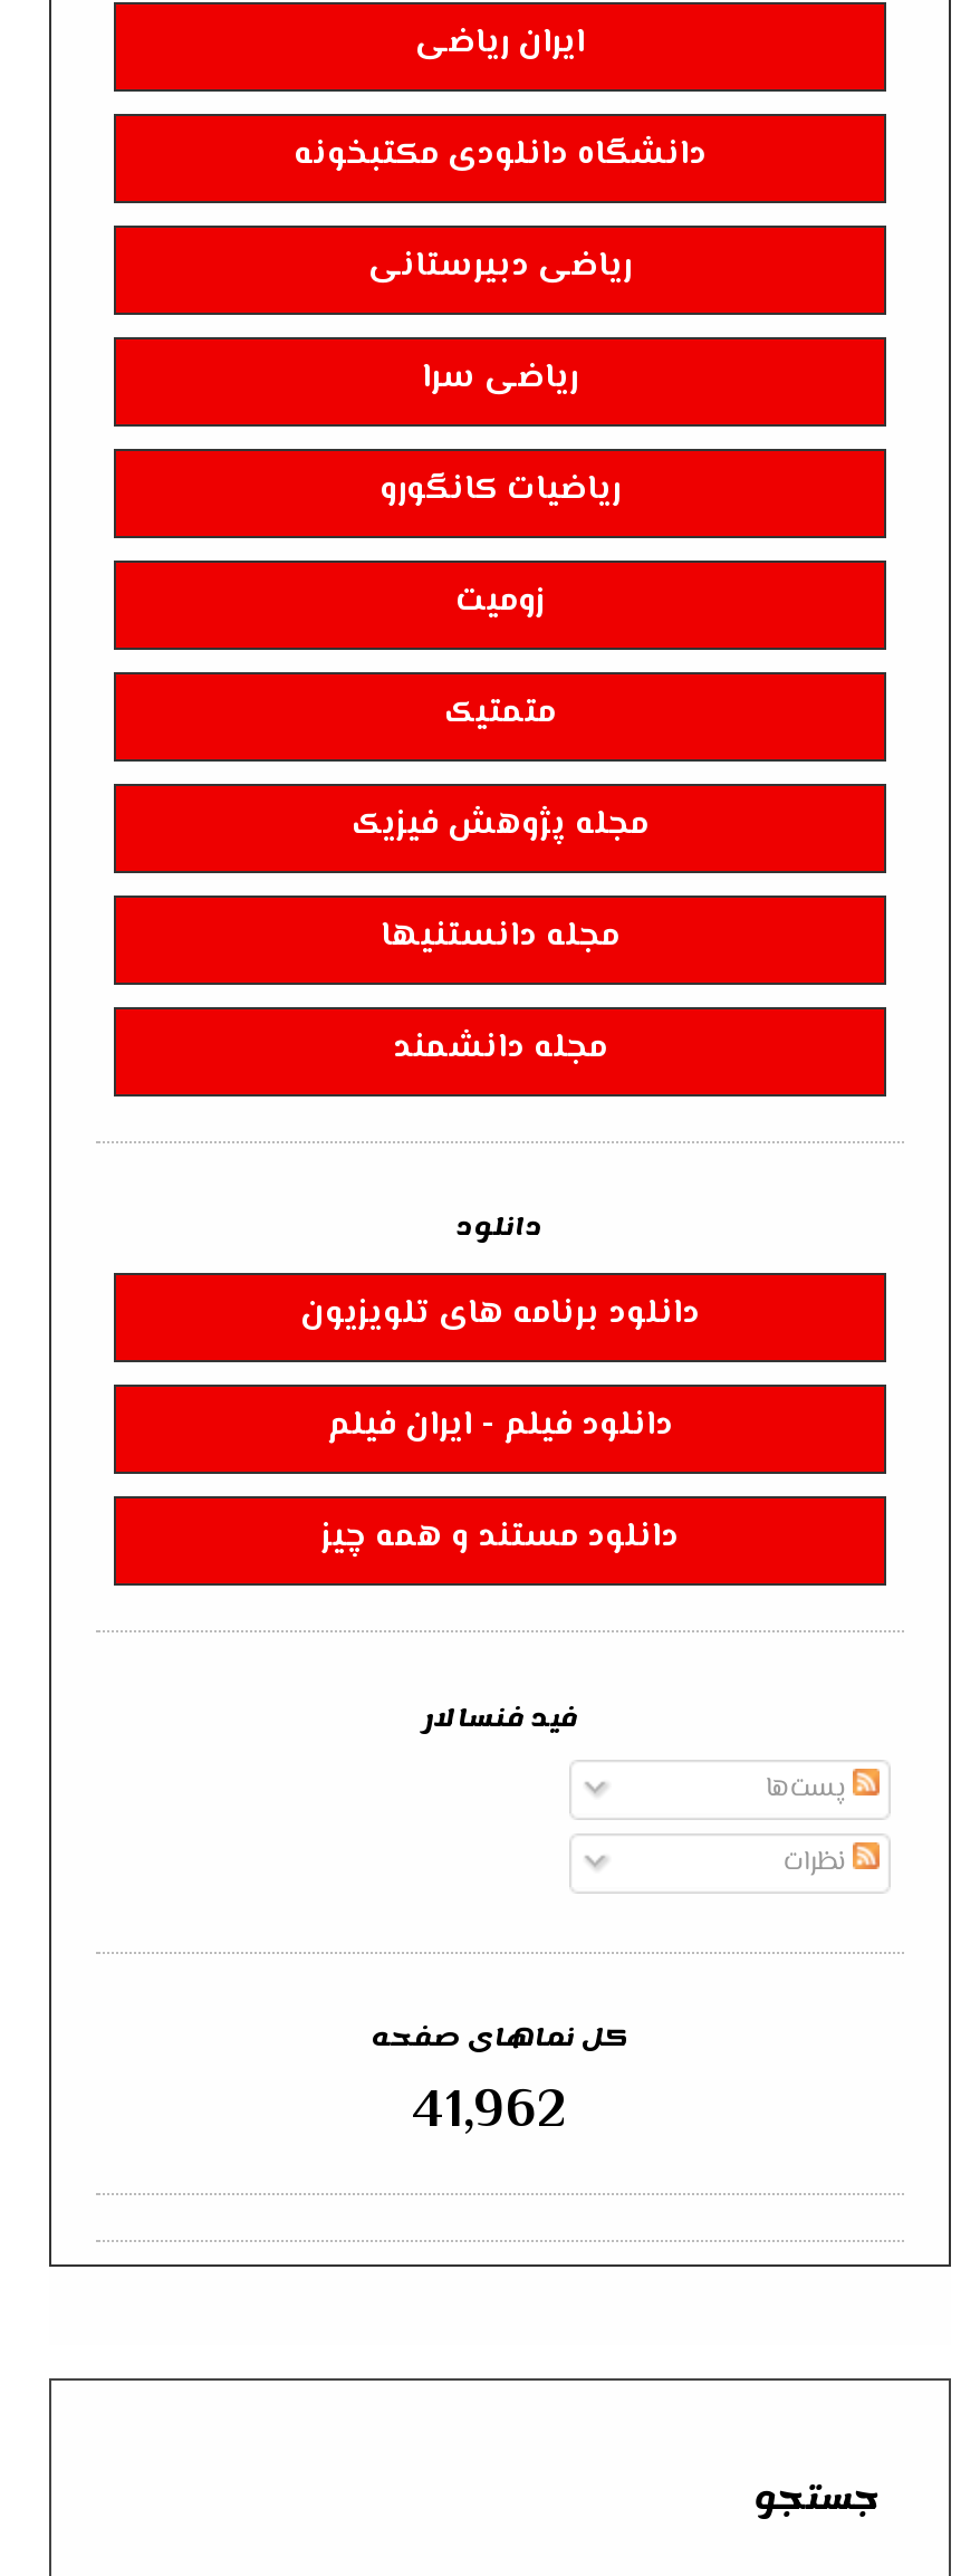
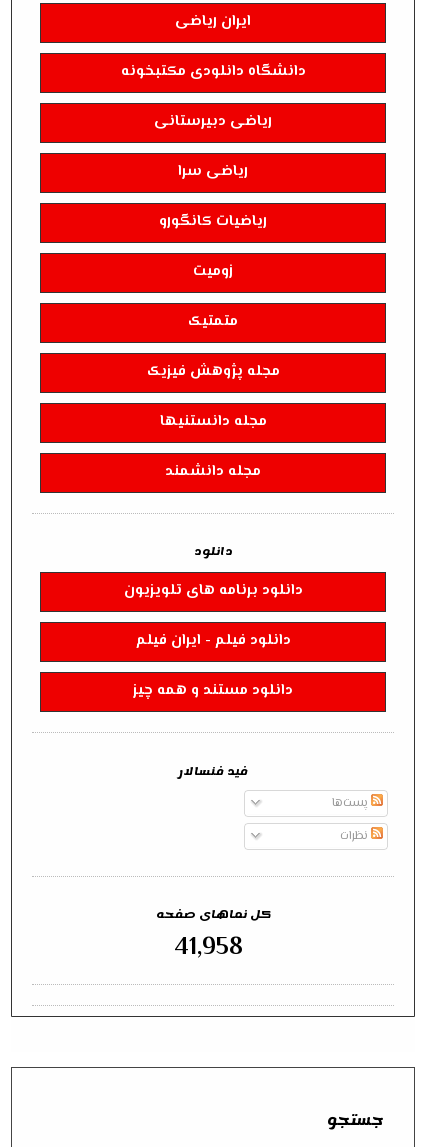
- 41,962
+ 41,958
